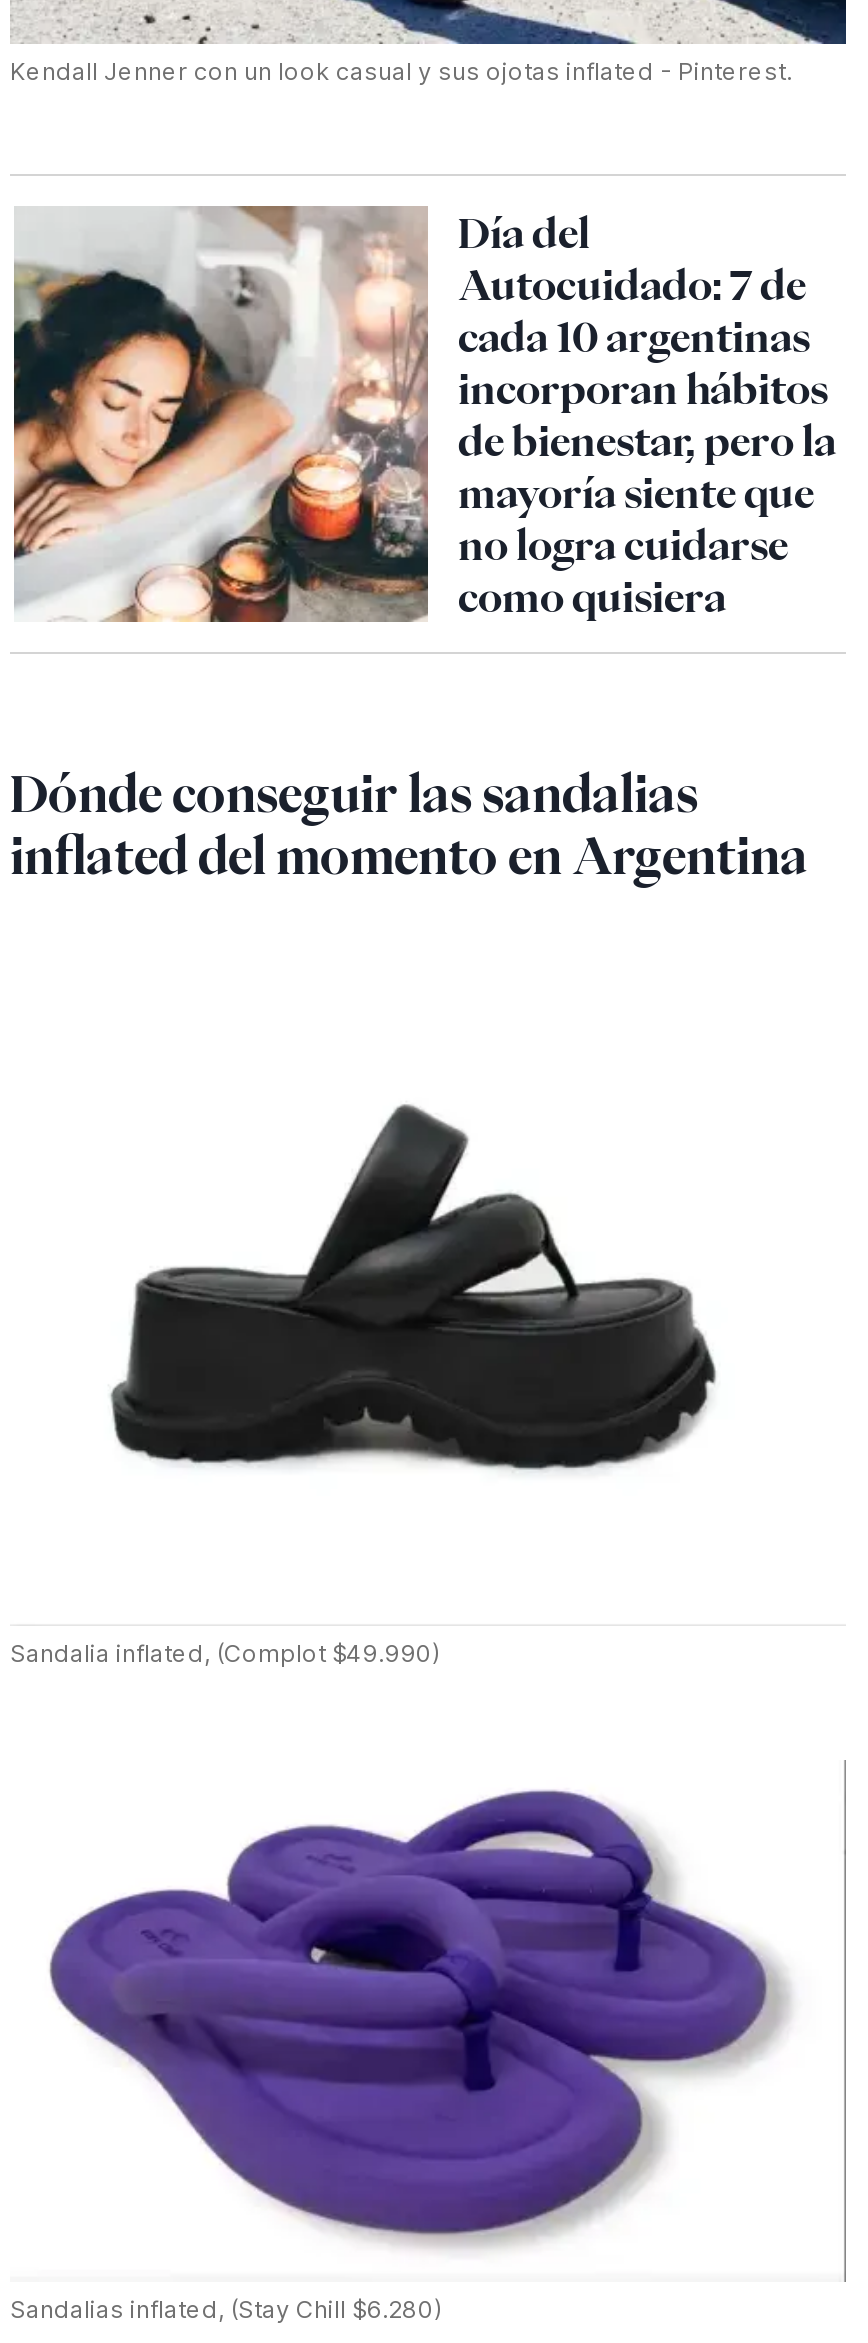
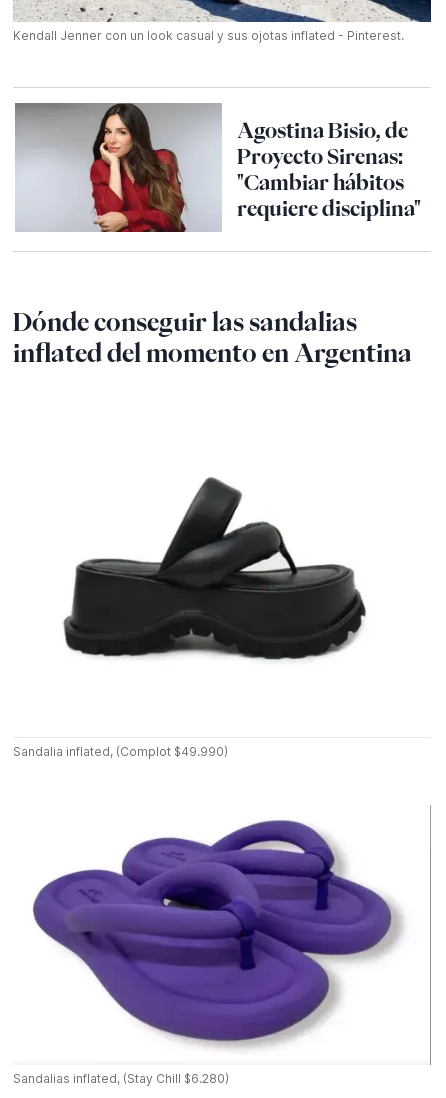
- [image]
- Día del
- Autocuidado: 7 de
- cada 10 argentinas
- incorporan hábitos
- de bienestar, pero la
- mayoría siente que
- no logra cuidarse
- como quisiera
+ [image]
+ Agostina Bisio, de
+ Proyecto Sirenas:
+ "Cambiar hábitos
+ requiere disciplina"
